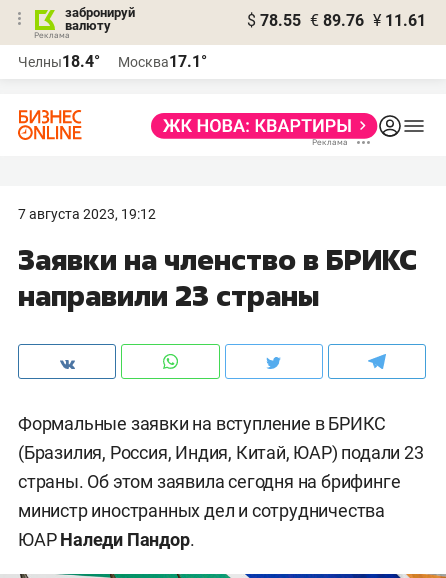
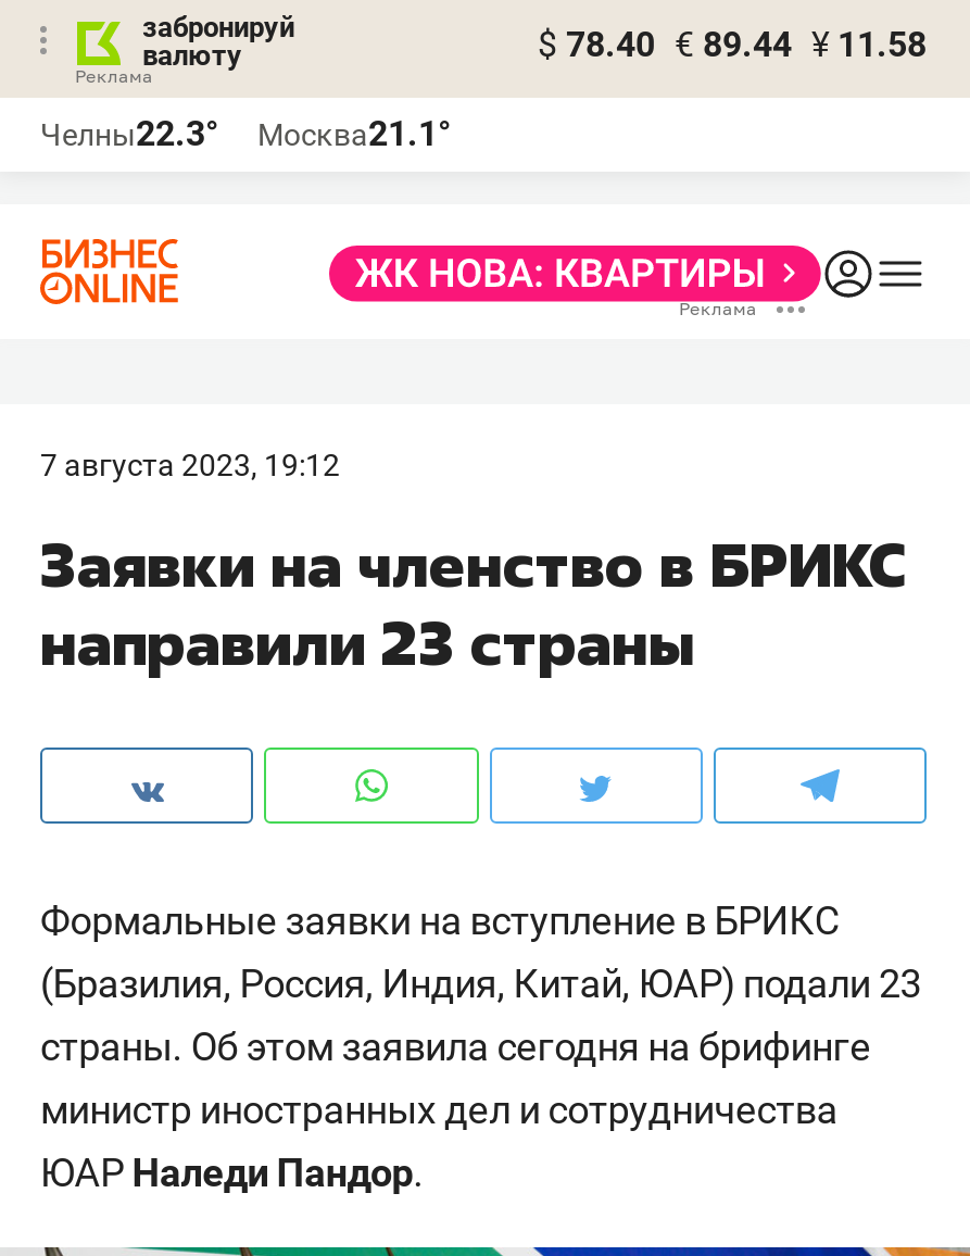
- $ 78.55 € 89.76 ¥ 11.61
+ $ 78.40 € 89.44 ¥ 11.58

- Челны18.4°
+ Челны22.3°

- Москва17.1°
+ Москва21.1°
